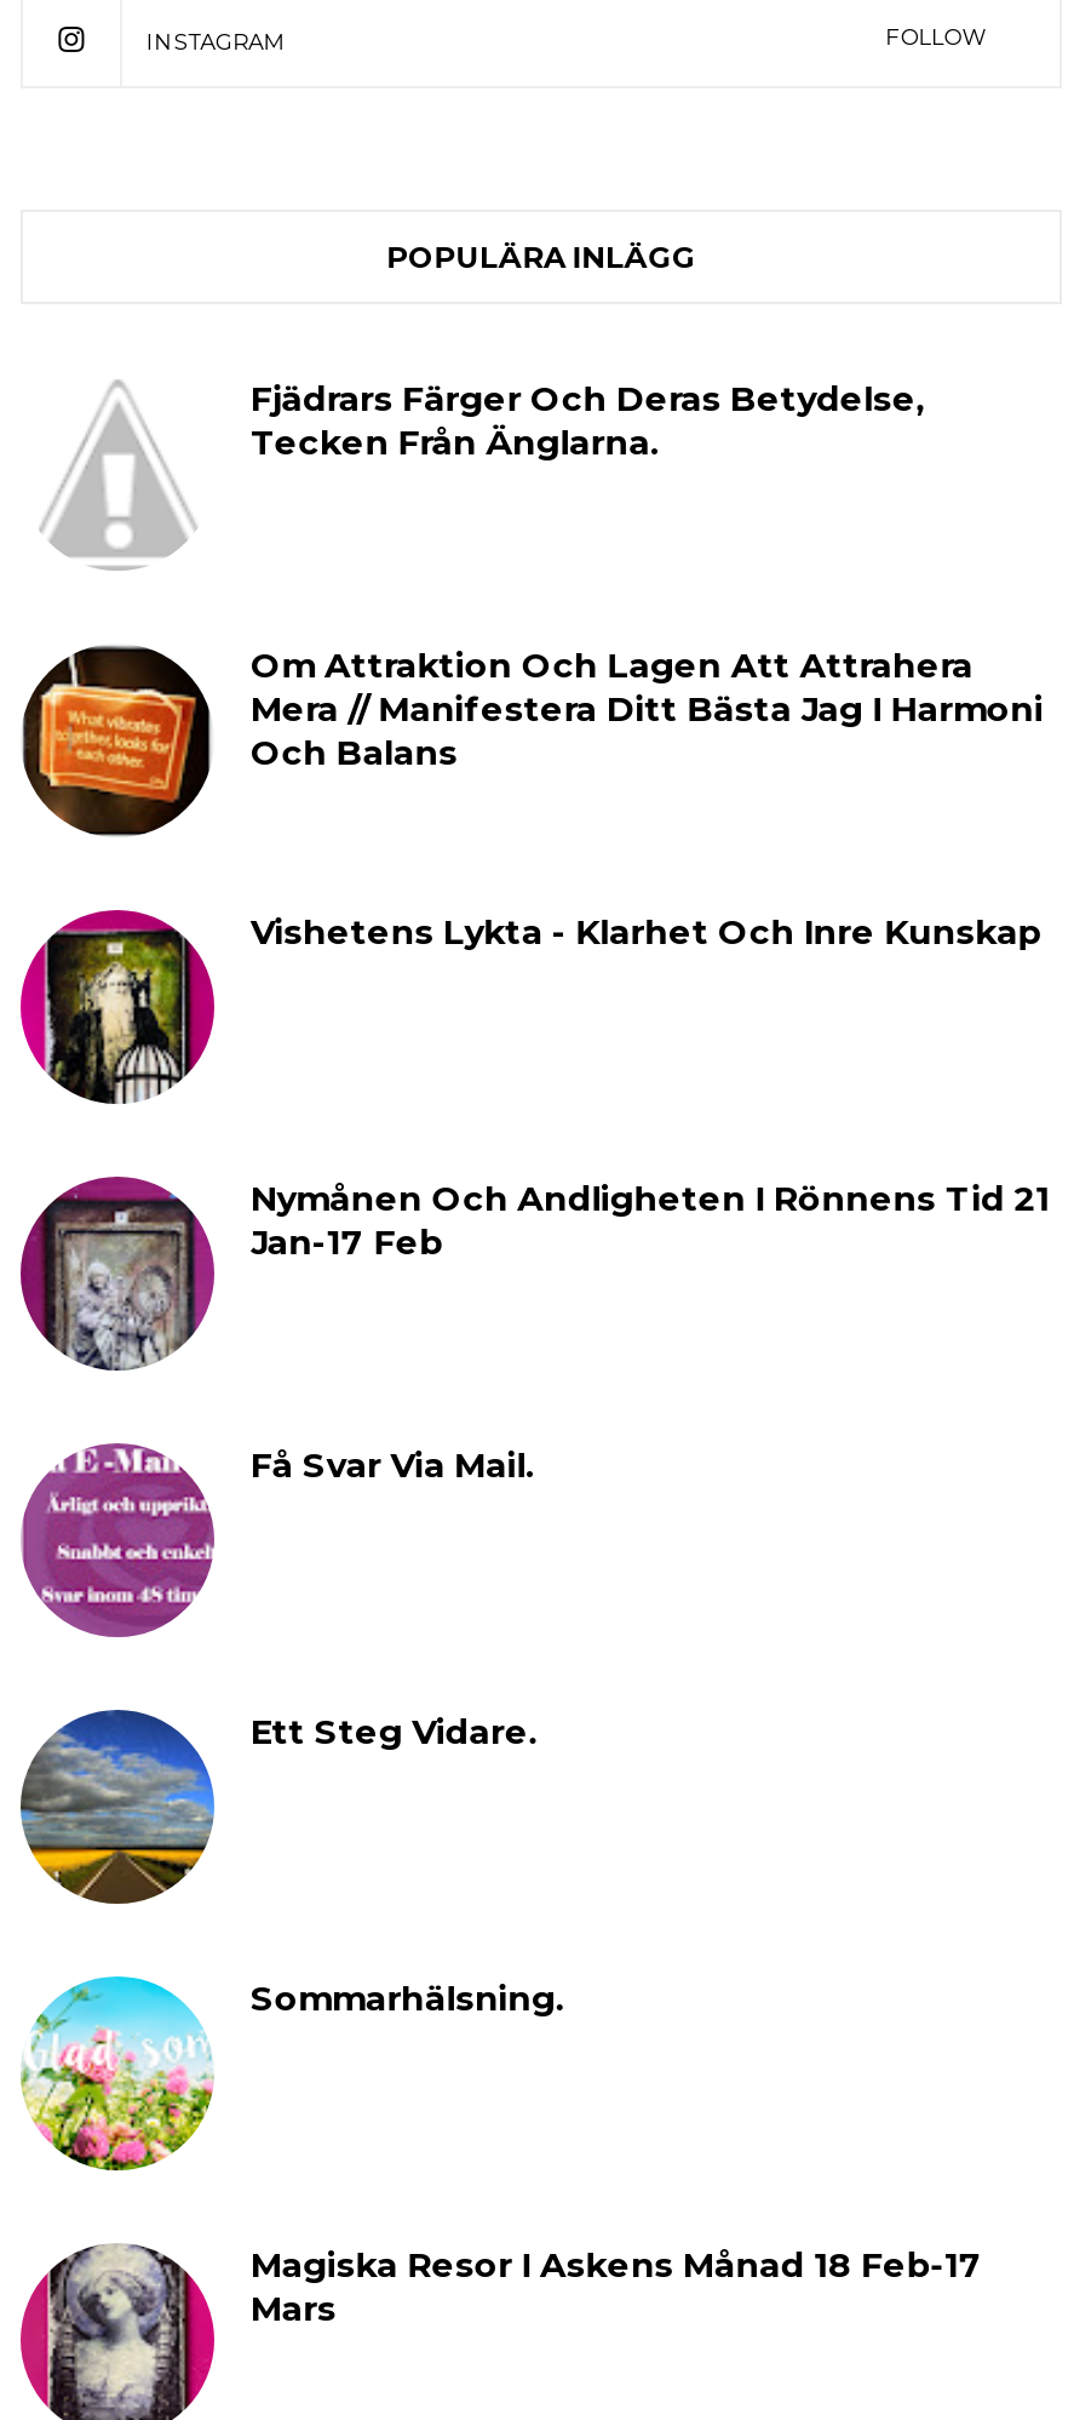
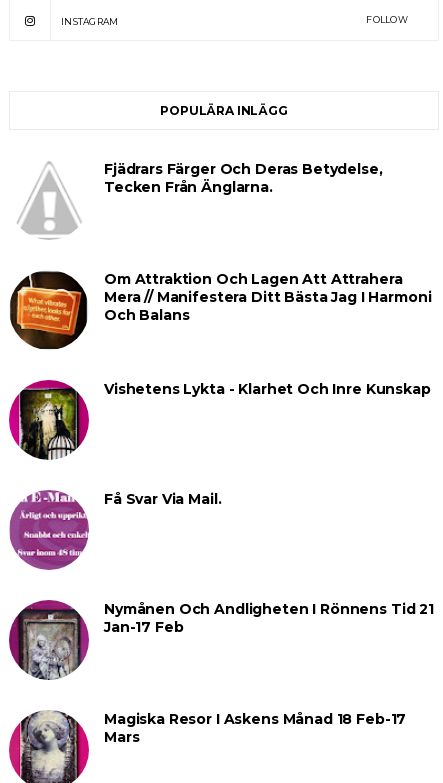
moved down: [image] | Nymånen Och Andligheten I Rönnens Tid 21 | Jan-17 Feb

moved up: [image] | Få Svar Via Mail.

- [image]
- Ett Steg Vidare.

- [image]
- Sommarhälsning.
